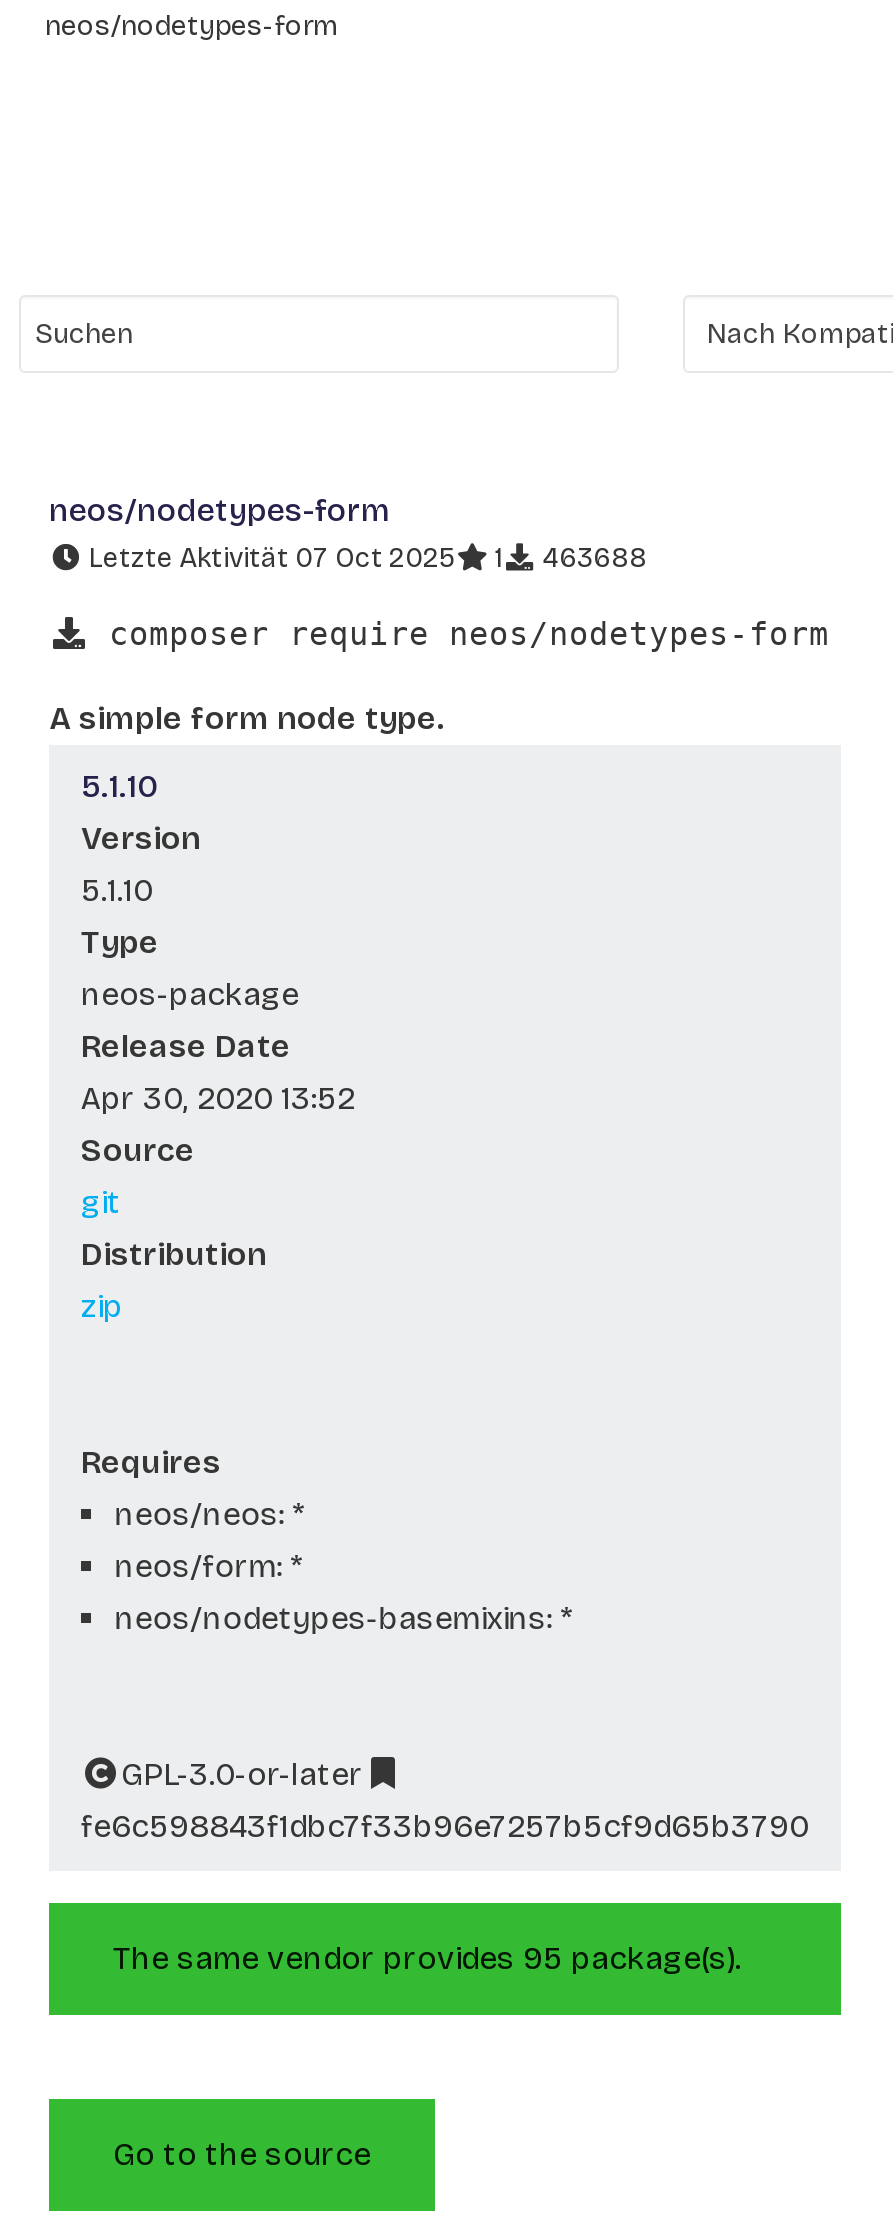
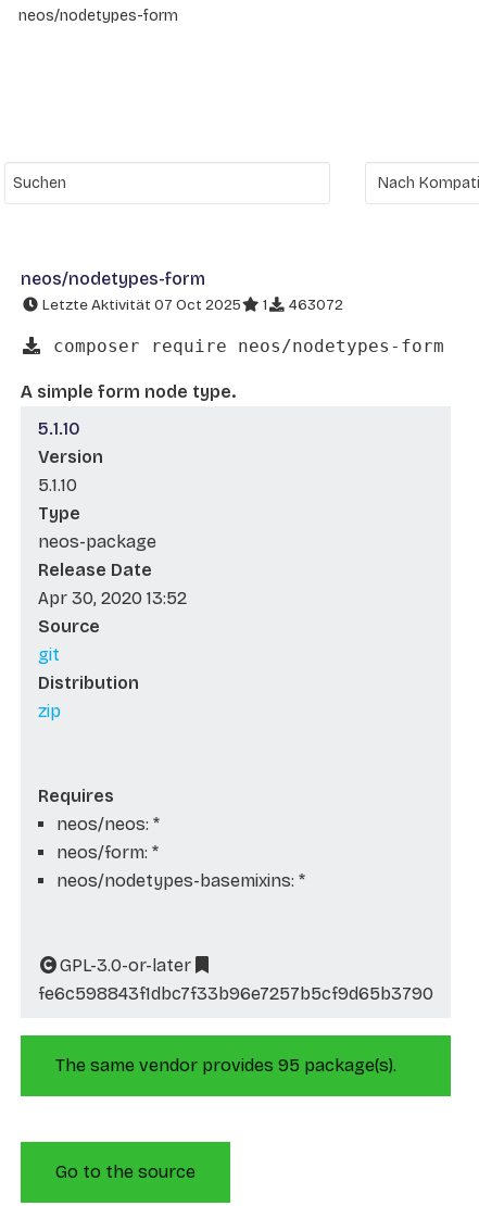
- Letzte Aktivität 07 Oct 2025 1 463688
+ Letzte Aktivität 07 Oct 2025 1 463072
